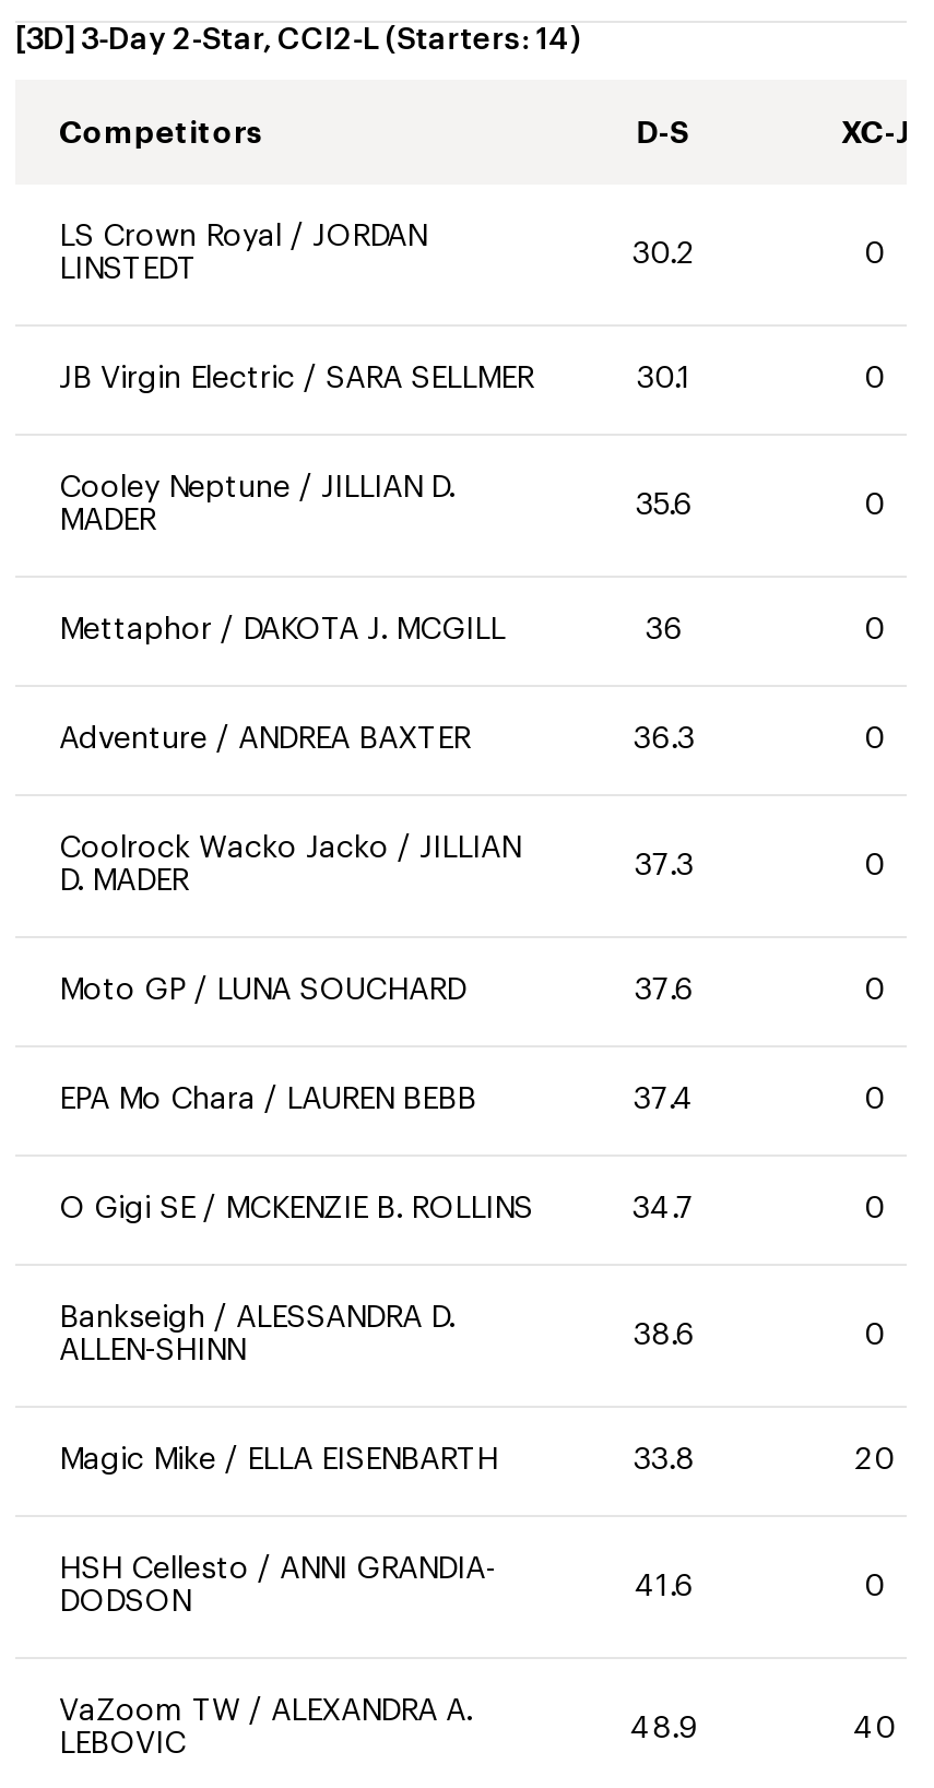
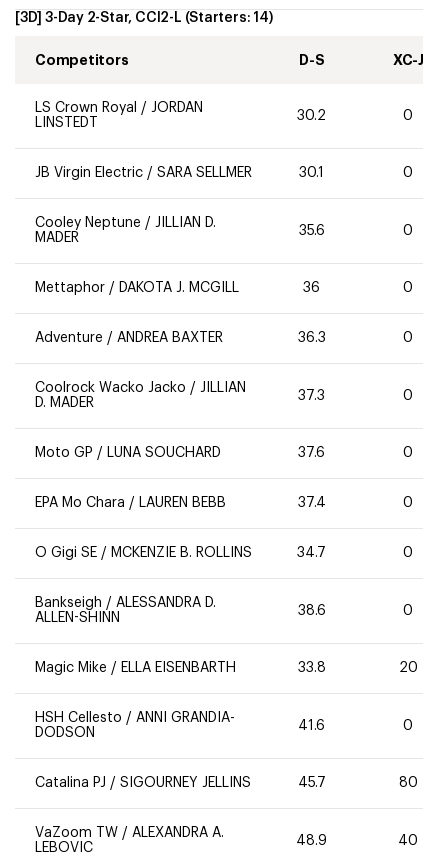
+ Catalina PJ / SIGOURNEY JELLINS
+ 45.7
+ 80
